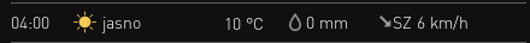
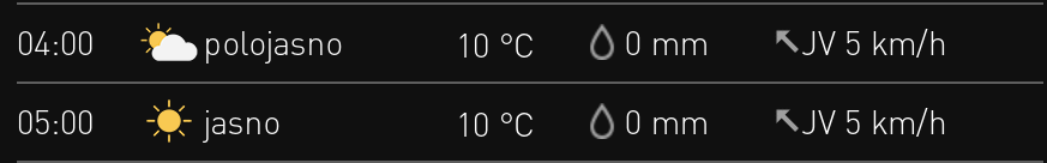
+ polojasno
+ 10 °C
+ 0 mm
+ JV 5 km/h
+ 05:00

- SZ 6 km/h
+ JV 5 km/h
